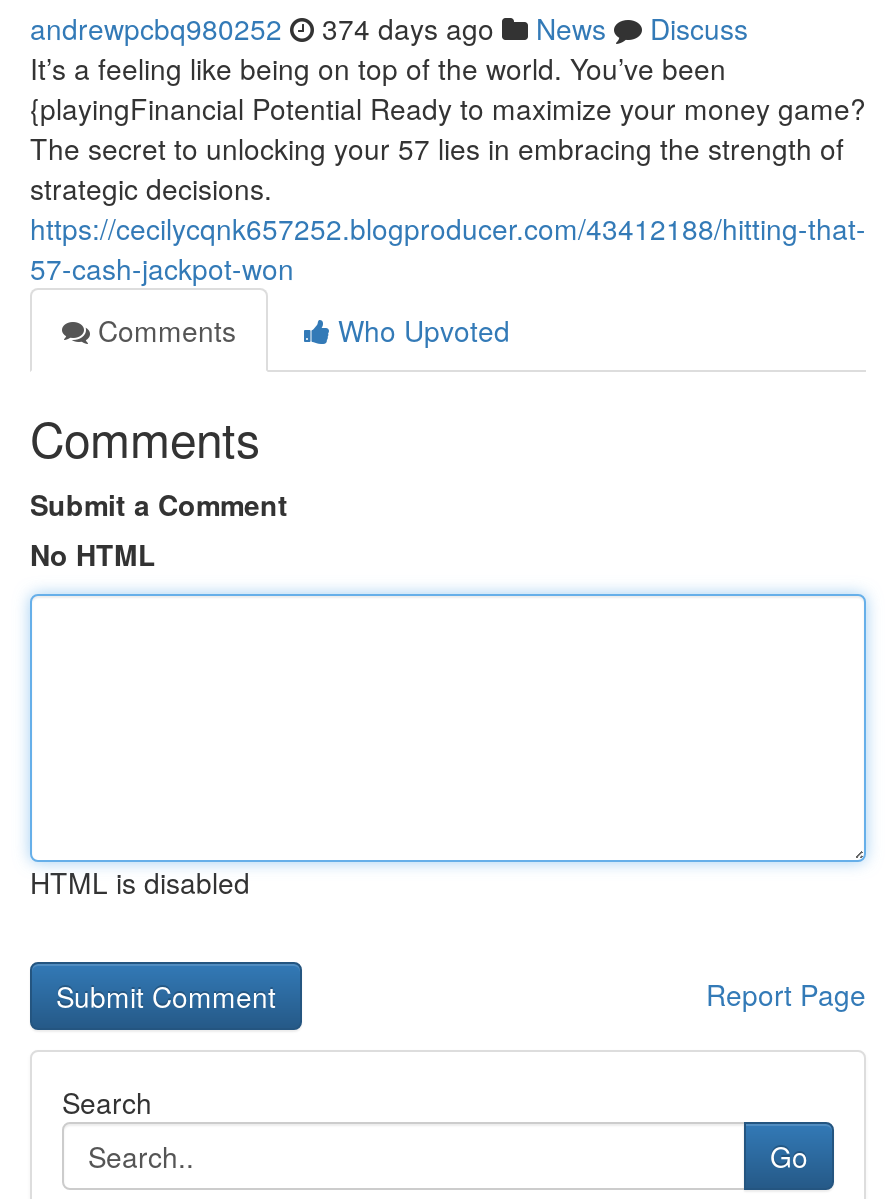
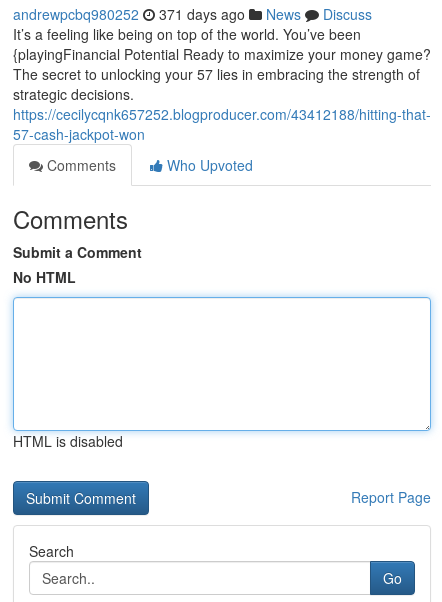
- andrewpcbq980252 374 days ago News Discuss
+ andrewpcbq980252 371 days ago News Discuss
